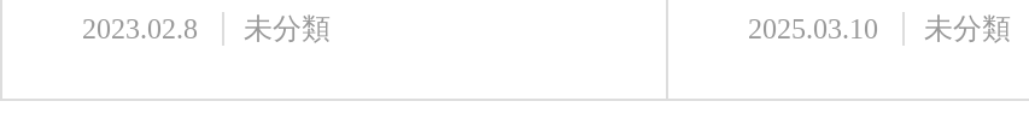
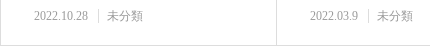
- 2023.02.8 未分類
+ 2022.10.28 未分類

- 2025.03.10 未分類
+ 2022.03.9 未分類
